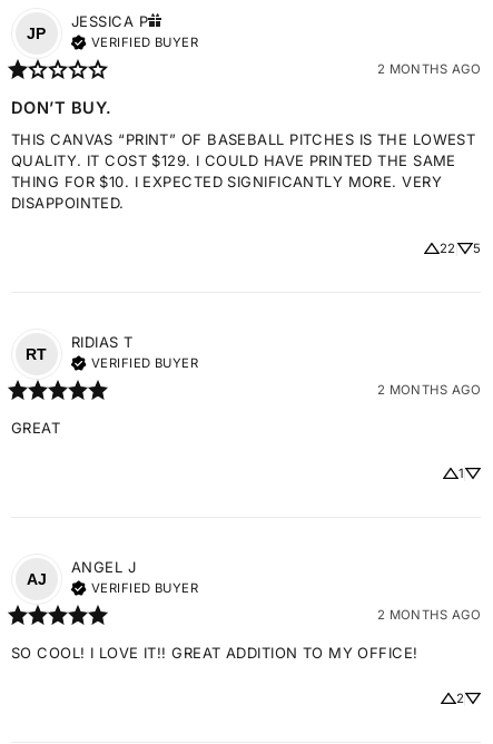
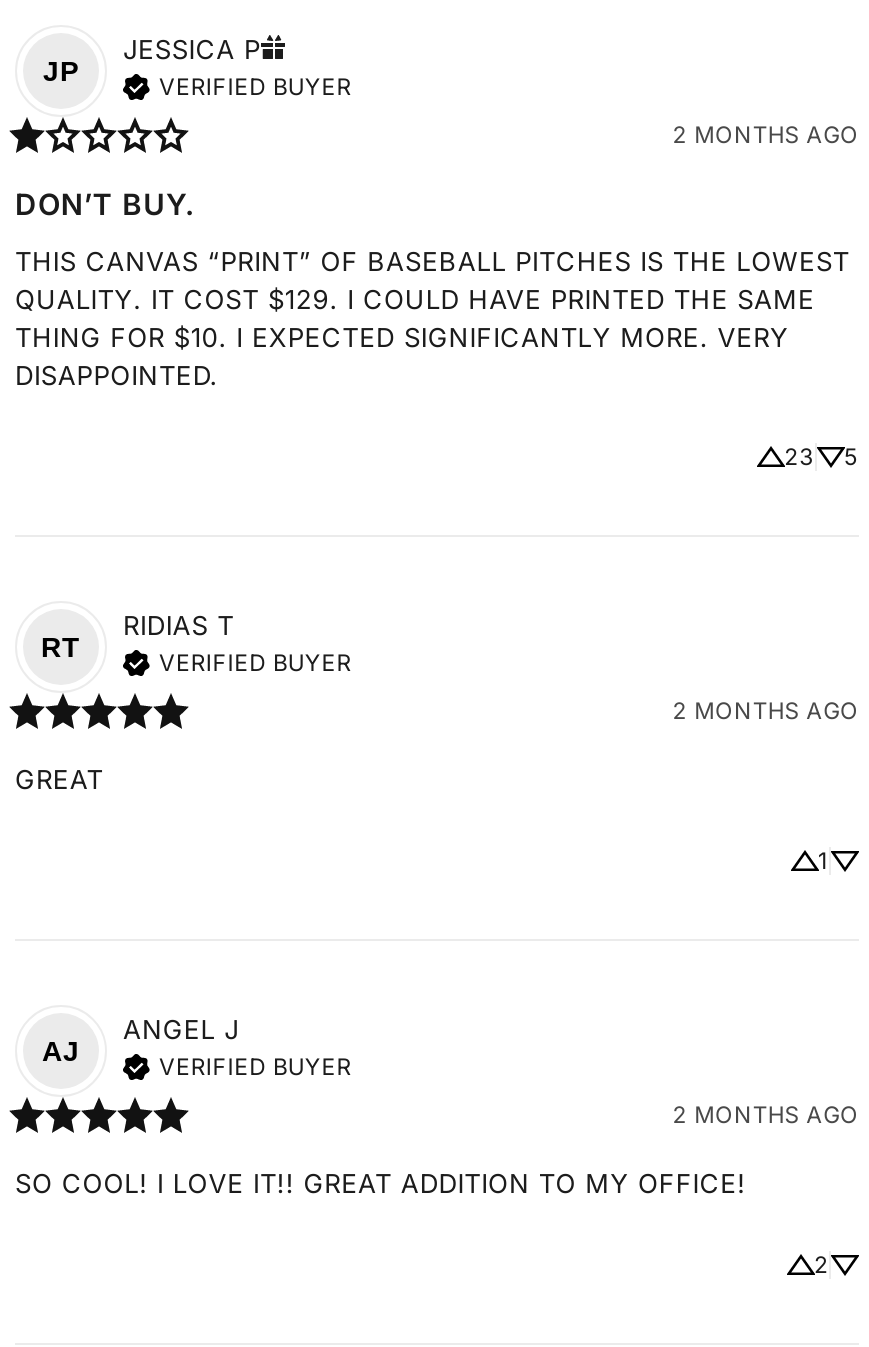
- 22 5
+ 23 5
